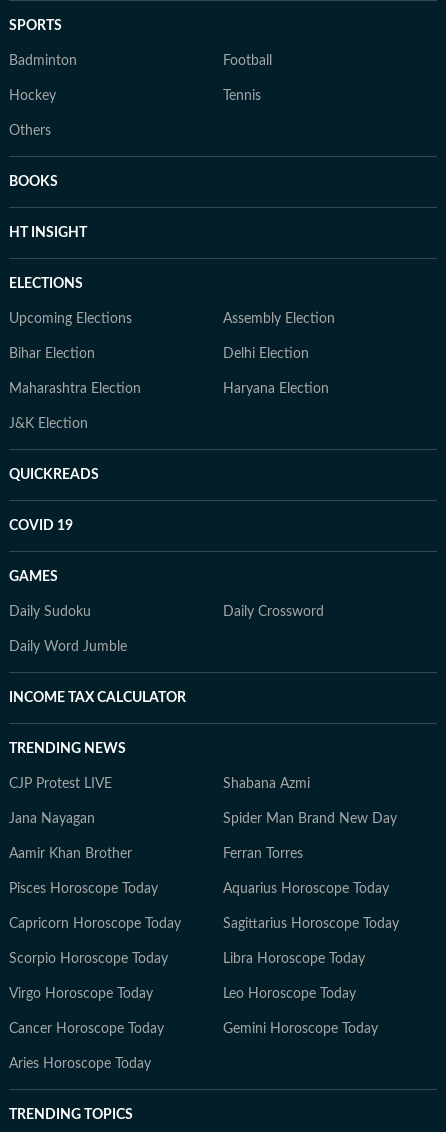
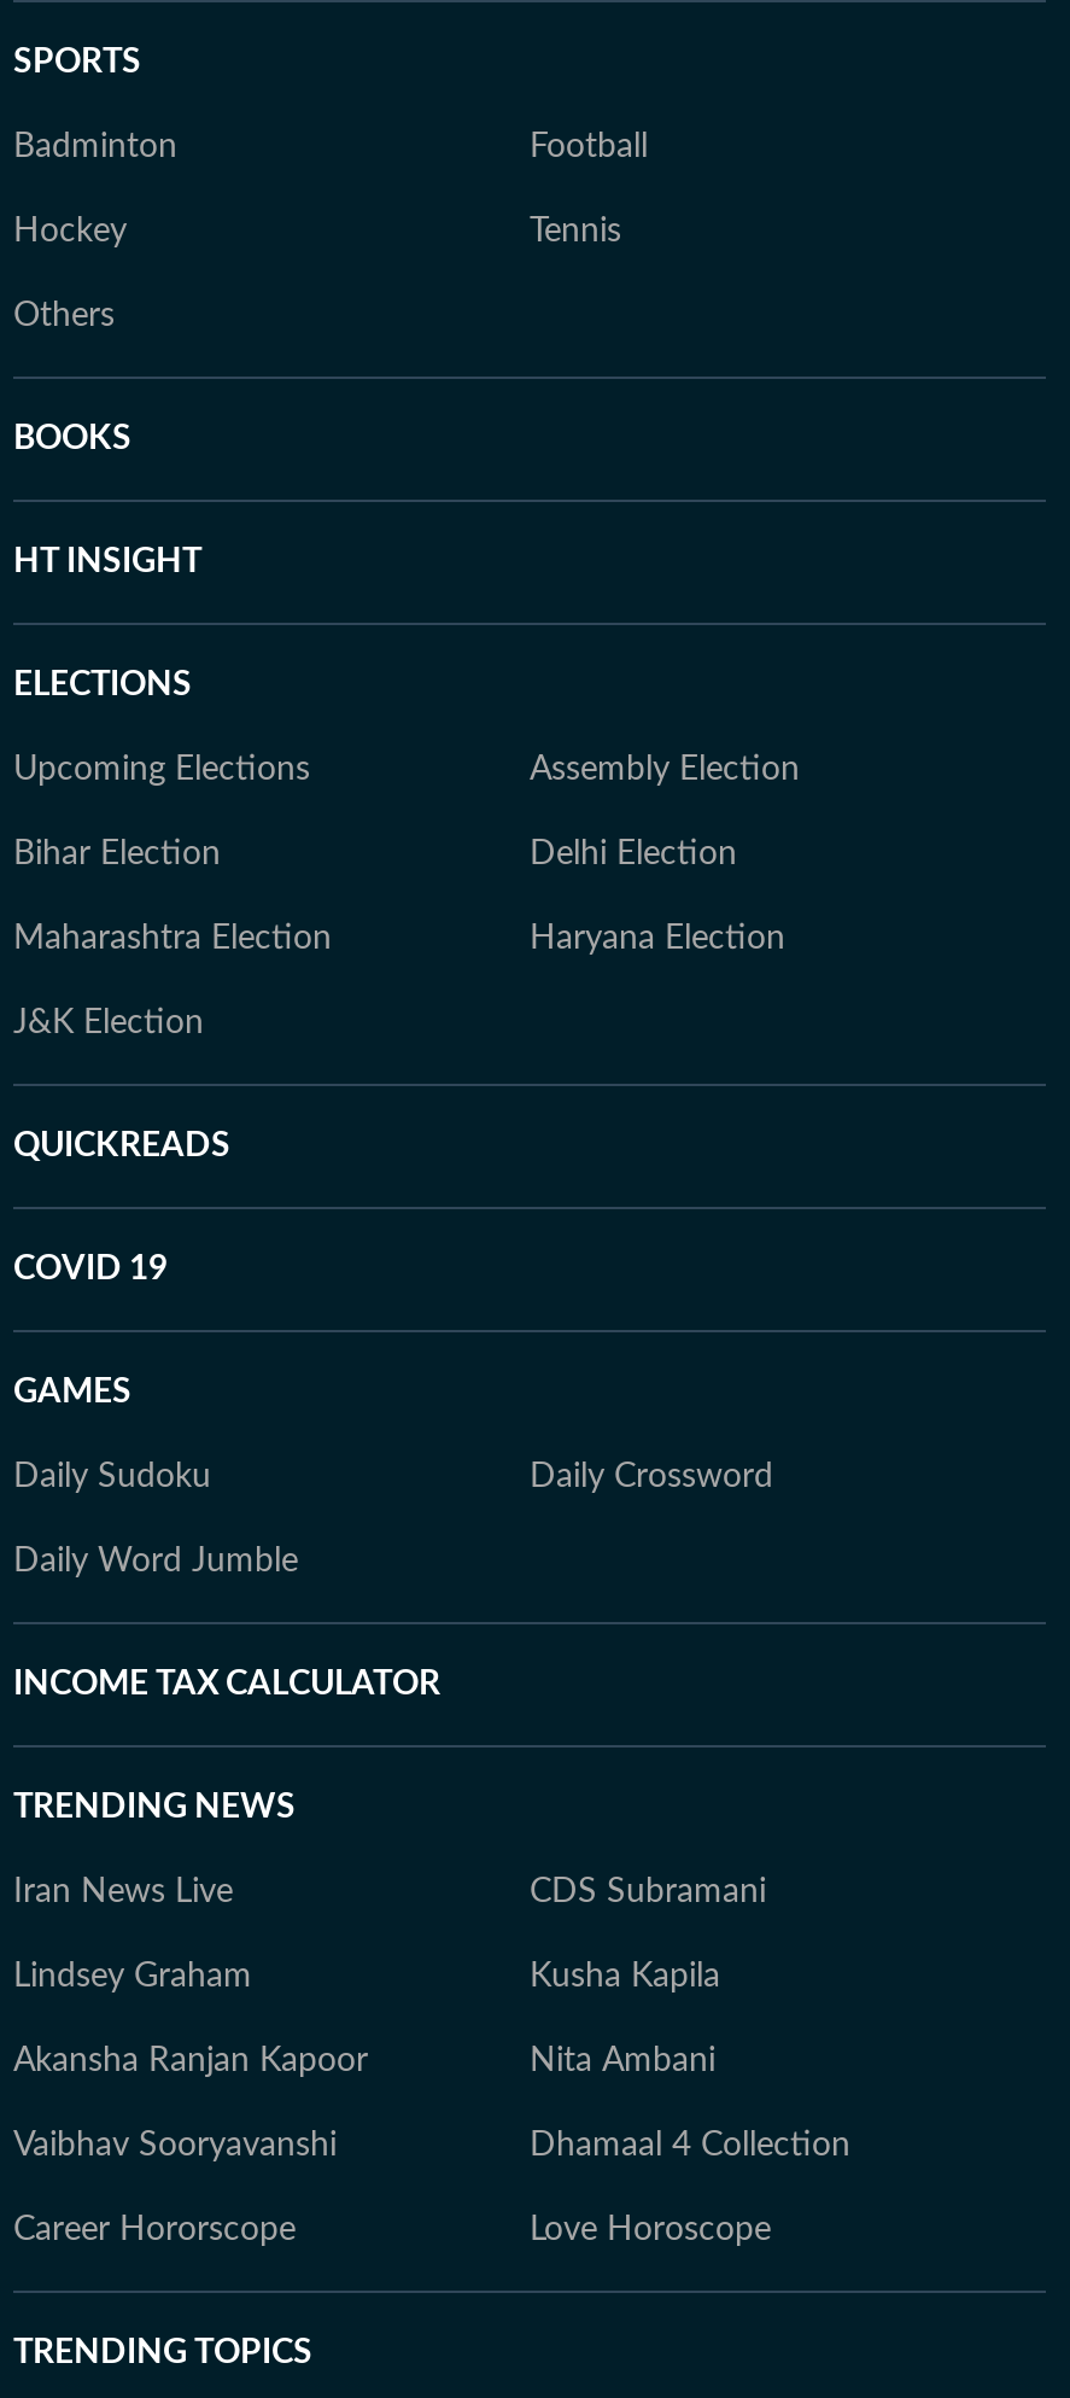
- CJP Protest LIVE
- Shabana Azmi
- Jana Nayagan
- Spider Man Brand New Day
- Aamir Khan Brother
- Ferran Torres
- Pisces Horoscope Today
- Aquarius Horoscope Today
- Capricorn Horoscope Today
- Sagittarius Horoscope Today
- Scorpio Horoscope Today
- Libra Horoscope Today
- Virgo Horoscope Today
- Leo Horoscope Today
- Cancer Horoscope Today
- Gemini Horoscope Today
- Aries Horoscope Today
+ Iran News Live
+ CDS Subramani
+ Lindsey Graham
+ Kusha Kapila
+ Akansha Ranjan Kapoor
+ Nita Ambani
+ Vaibhav Sooryavanshi
+ Dhamaal 4 Collection
+ Career Hororscope
+ Love Horoscope
